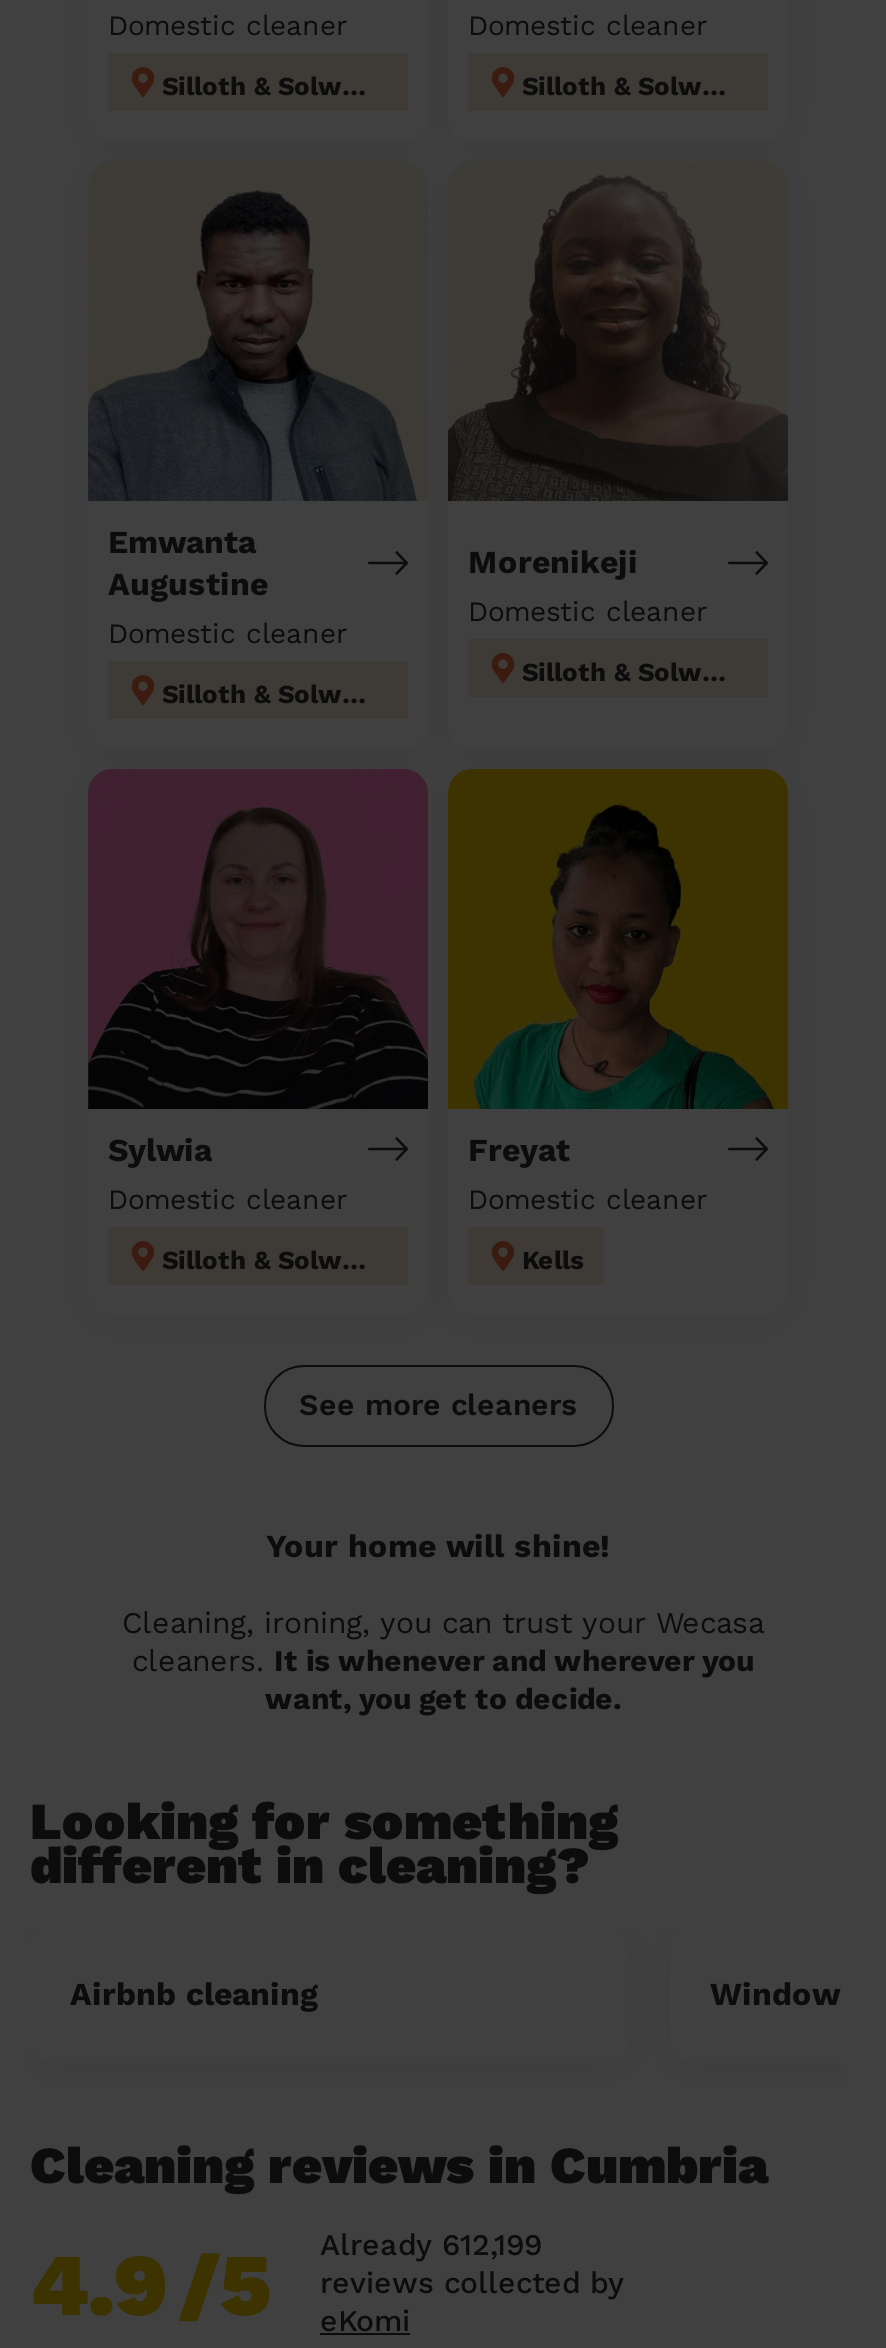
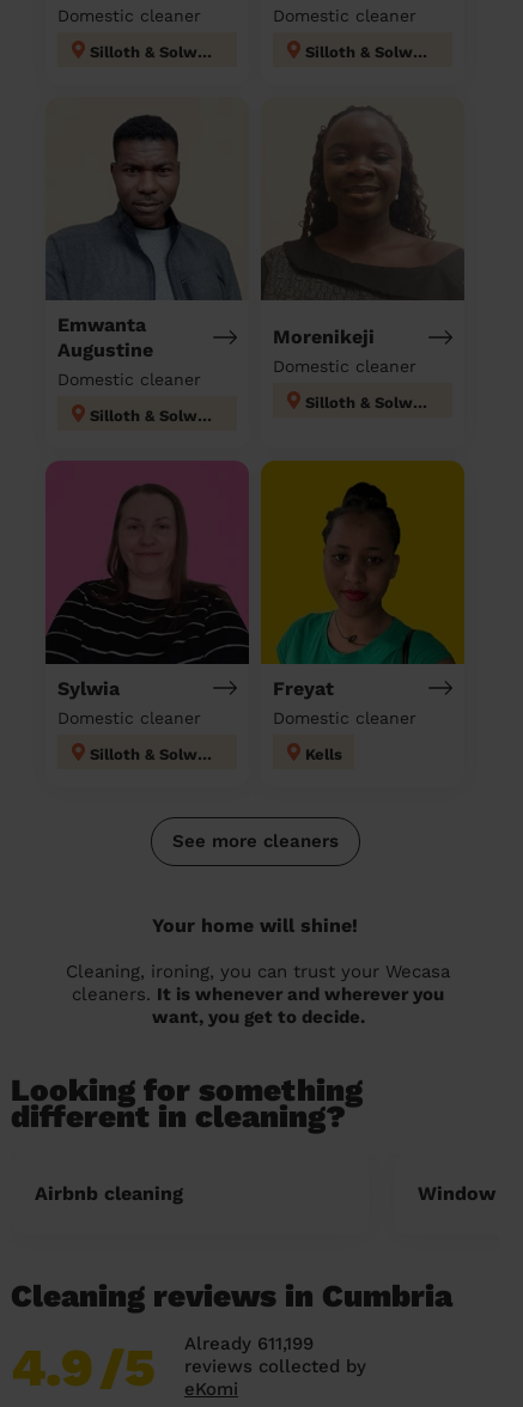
- Already 612,199
+ Already 611,199
